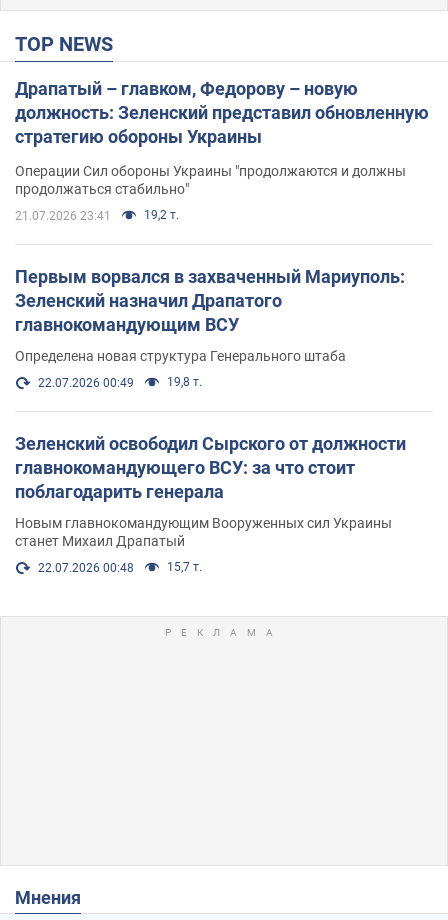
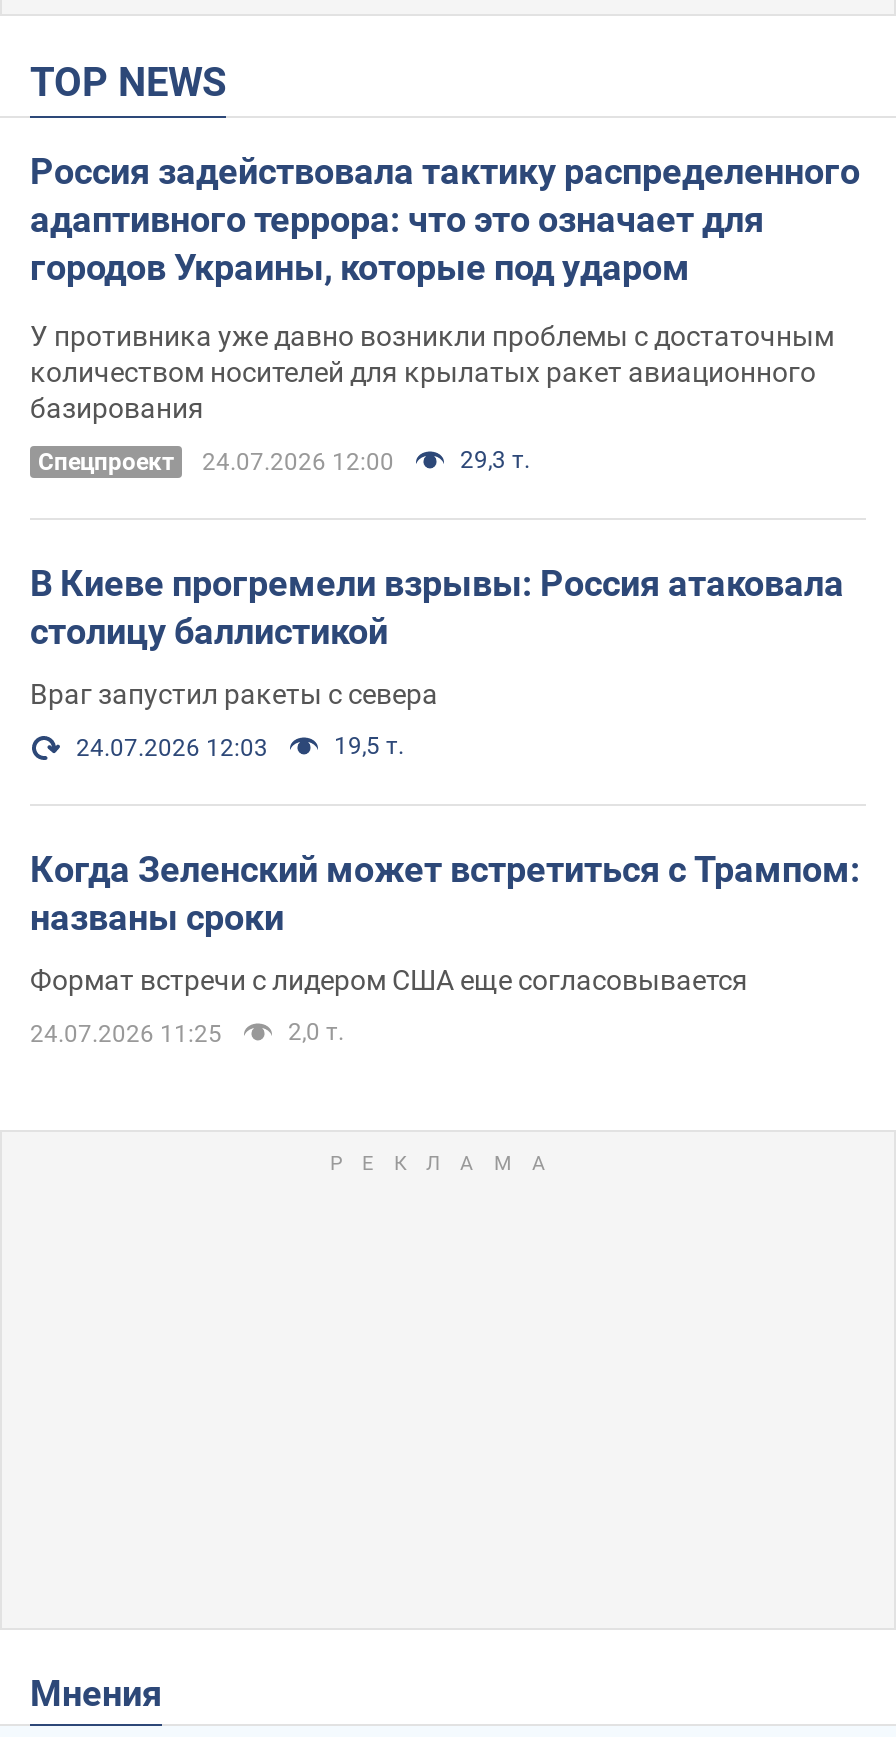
- Драпатый – главком, Федорову – новую
- должность: Зеленский представил обновленную
- стратегию обороны Украины
+ Россия задействовала тактику распределенного
+ адаптивного террора: что это означает для
+ городов Украины, которые под ударом

- Операции Сил обороны Украины "продолжаются и должны
- продолжаться стабильно"
+ У противника уже давно возникли проблемы с достаточным
+ количеством носителей для крылатых ракет авиационного
+ базирования

- 21.07.2026 23:41
- 19,2 т.
+ Спецпроект
+ 24.07.2026 12:00
+ 29,3 т.

- Первым ворвался в захваченный Мариуполь:
- Зеленский назначил Драпатого
- главнокомандующим ВСУ
+ В Киеве прогремели взрывы: Россия атаковала
+ столицу баллистикой

- Определена новая структура Генерального штаба
+ Враг запустил ракеты с севера

- 22.07.2026 00:49
- 19,8 т.
+ 24.07.2026 12:03
+ 19,5 т.

- Зеленский освободил Сырского от должности
- главнокомандующего ВСУ: за что стоит
- поблагодарить генерала
+ Когда Зеленский может встретиться с Трампом:
+ названы сроки

- Новым главнокомандующим Вооруженных сил Украины
- станет Михаил Драпатый
+ Формат встречи с лидером США еще согласовывается

- 22.07.2026 00:48
- 15,7 т.
+ 24.07.2026 11:25
+ 2,0 т.
